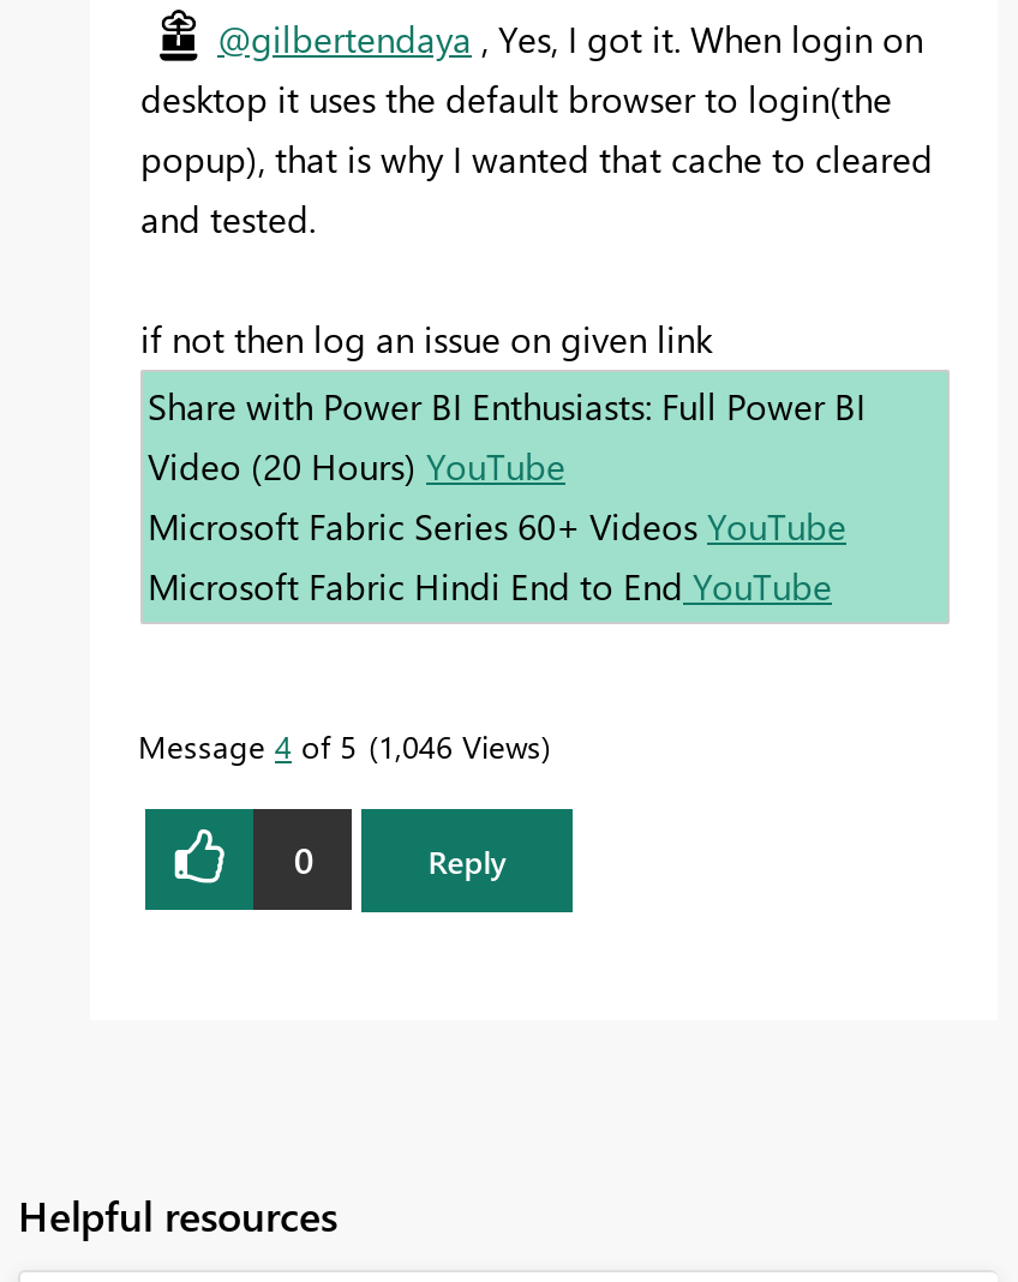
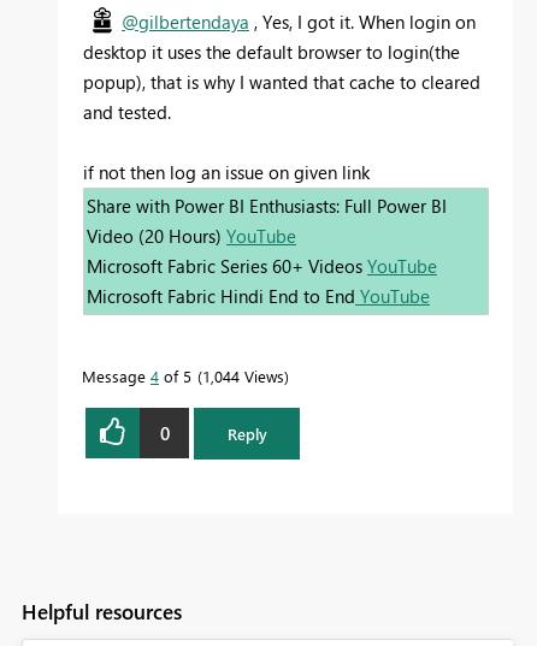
- Message 4 of 5 1,046 Views
+ Message 4 of 5 1,044 Views
